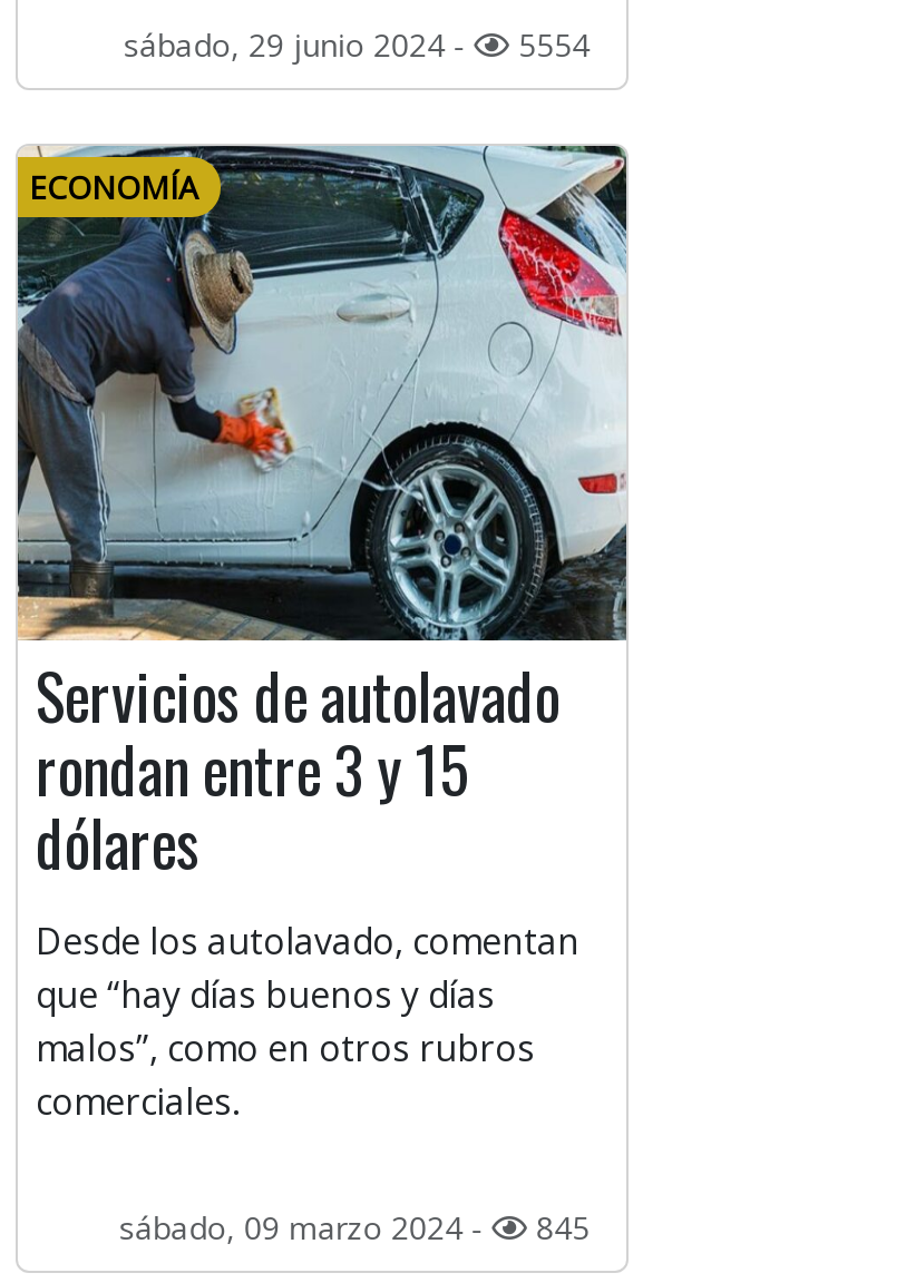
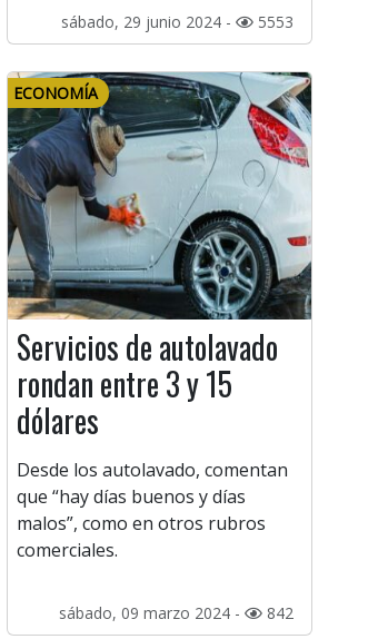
- sábado, 29 junio 2024 - 5554
+ sábado, 29 junio 2024 - 5553

- sábado, 09 marzo 2024 - 845
+ sábado, 09 marzo 2024 - 842
